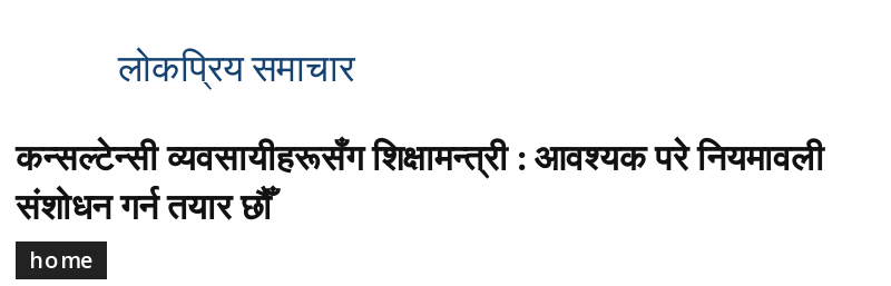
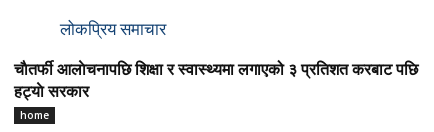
- कन्सल्टेन्सी व्यवसायीहरूसँग शिक्षामन्त्री : आवश्यक परे नियमावली
- संशोधन गर्न तयार छौँ
+ चाैतर्फी आलाेचनापछि शिक्षा र स्वास्थ्यमा लगाएको ३ प्रतिशत करबाट पछि
+ हट्याे सरकार
